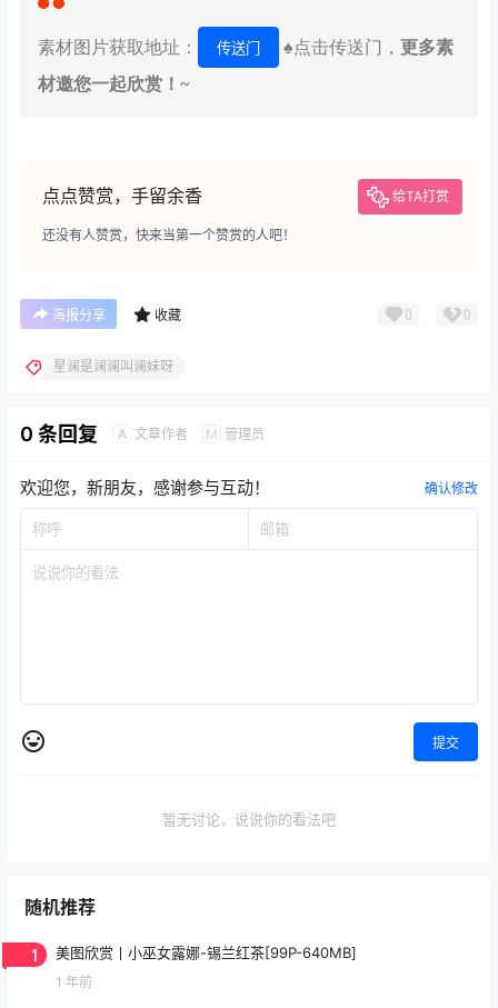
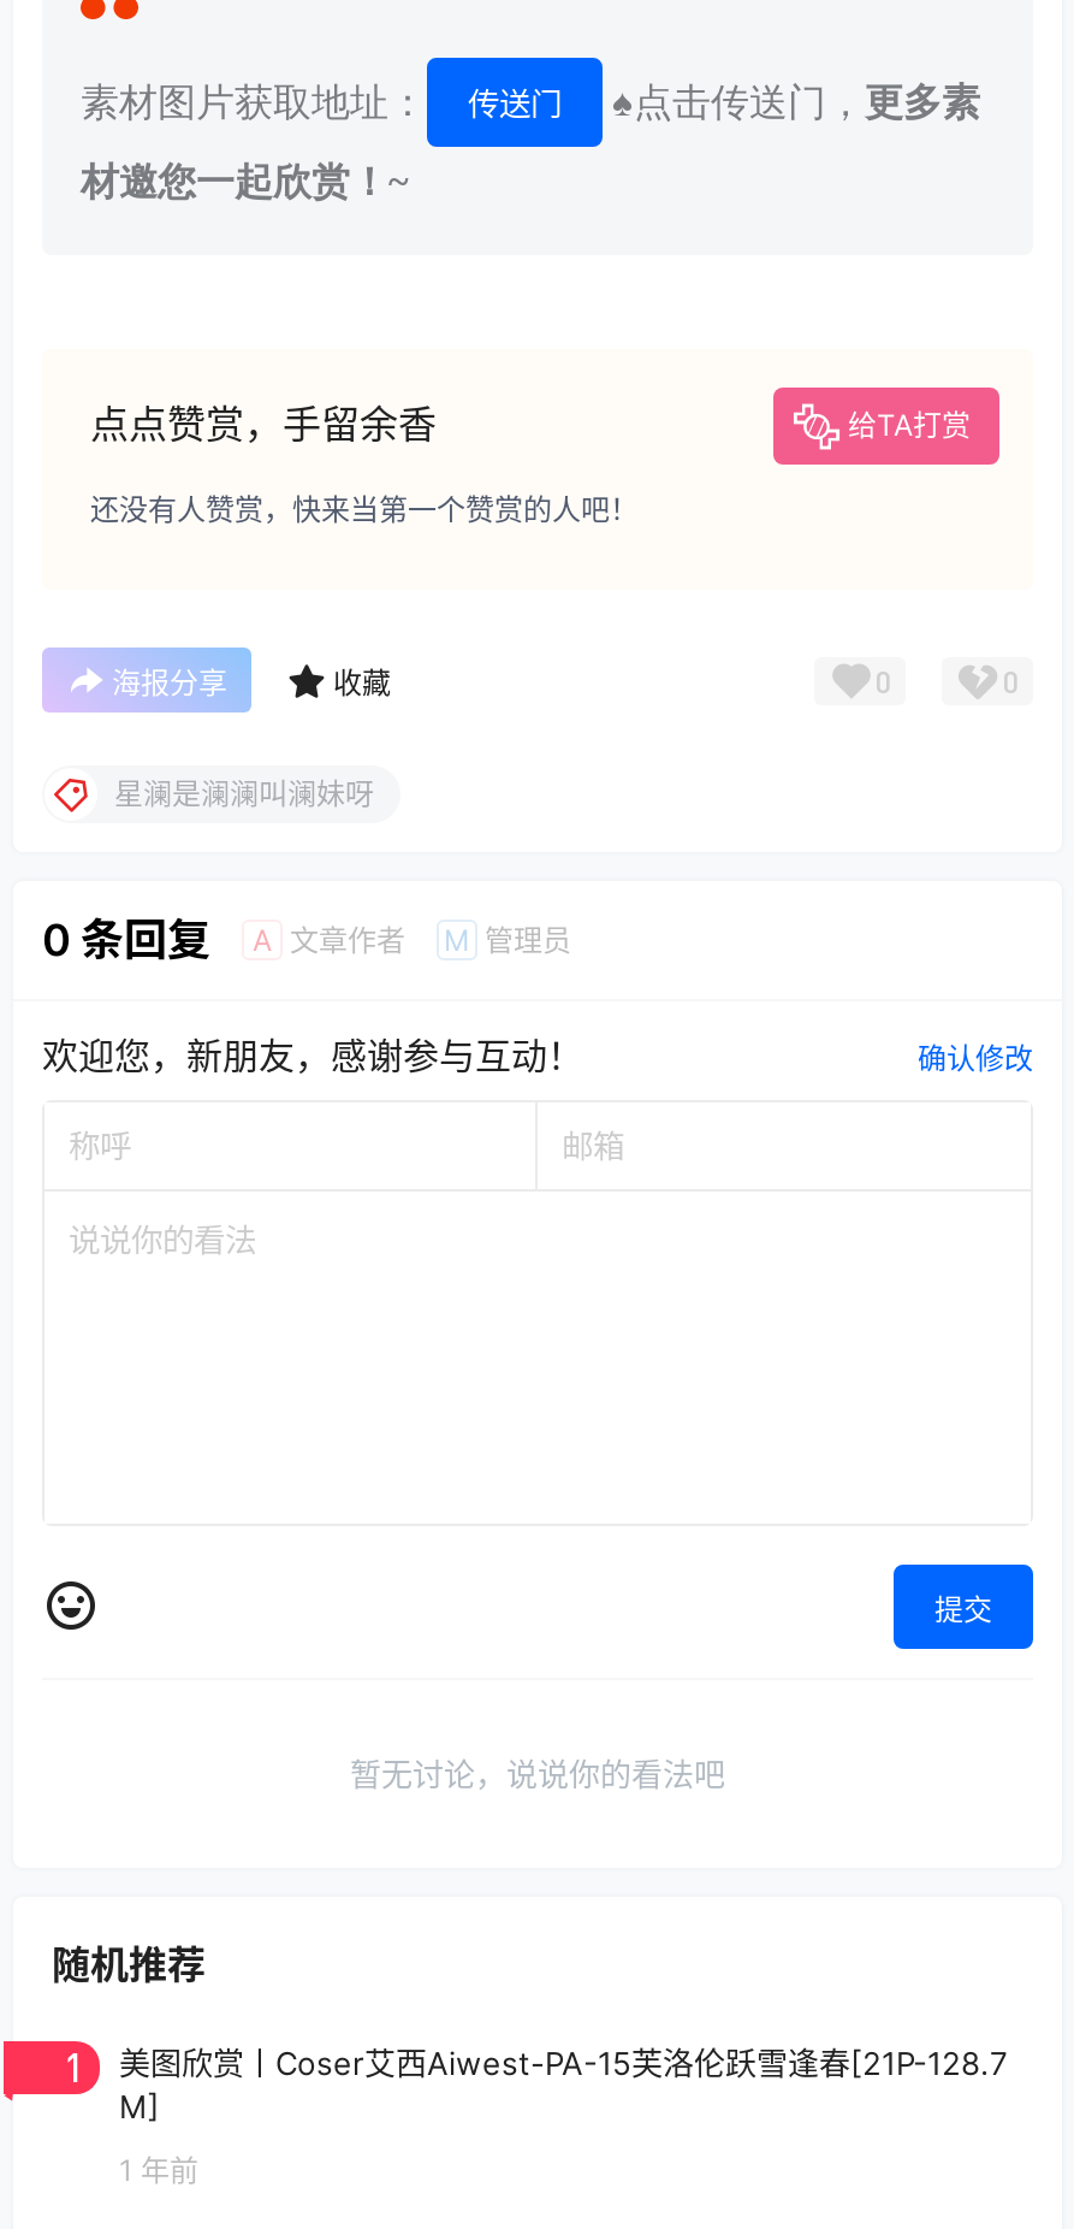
- 美图欣赏丨小巫女露娜-锡兰红茶[99P-640MB]
+ 美图欣赏丨Coser艾西Aiwest-PA-15芙洛伦跃雪逢春[21P-128.7
+ M]
